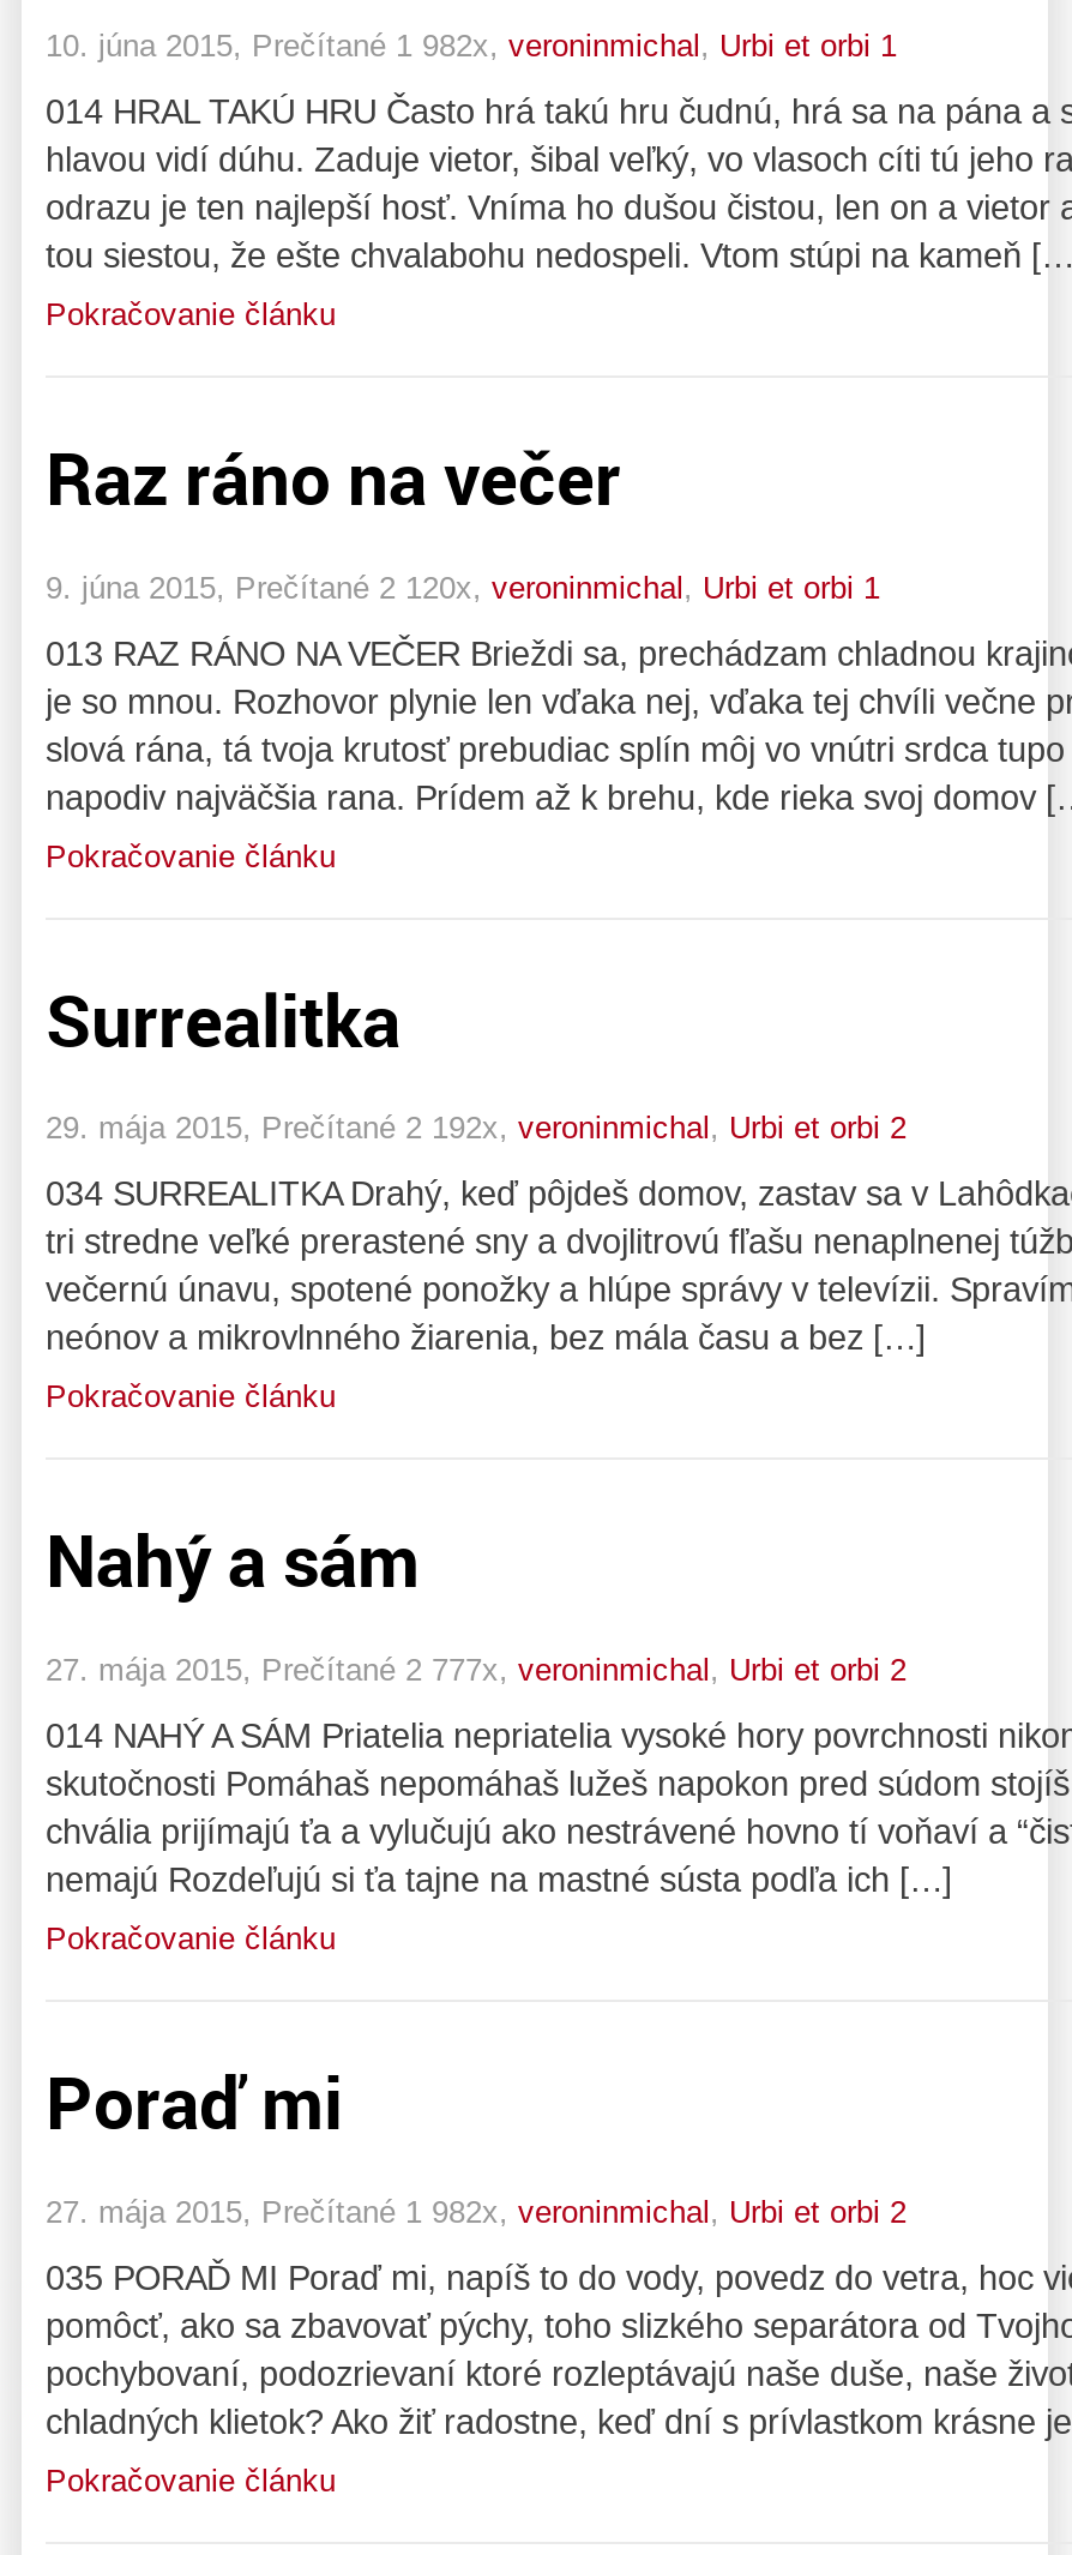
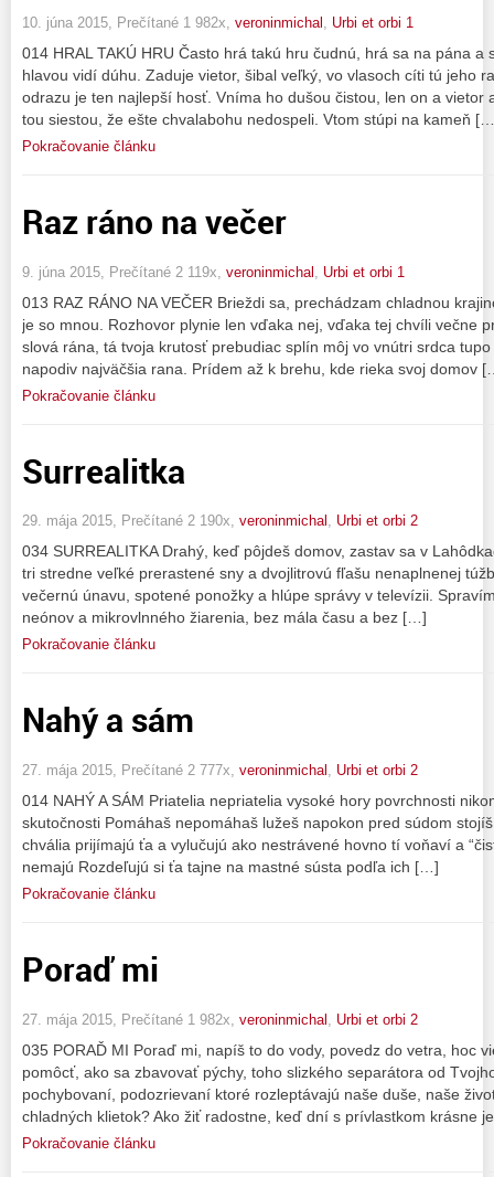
- 9. júna 2015, Prečítané 2 120x, veroninmichal, Urbi et orbi 1
+ 9. júna 2015, Prečítané 2 119x, veroninmichal, Urbi et orbi 1

- 29. mája 2015, Prečítané 2 192x, veroninmichal, Urbi et orbi 2
+ 29. mája 2015, Prečítané 2 190x, veroninmichal, Urbi et orbi 2
